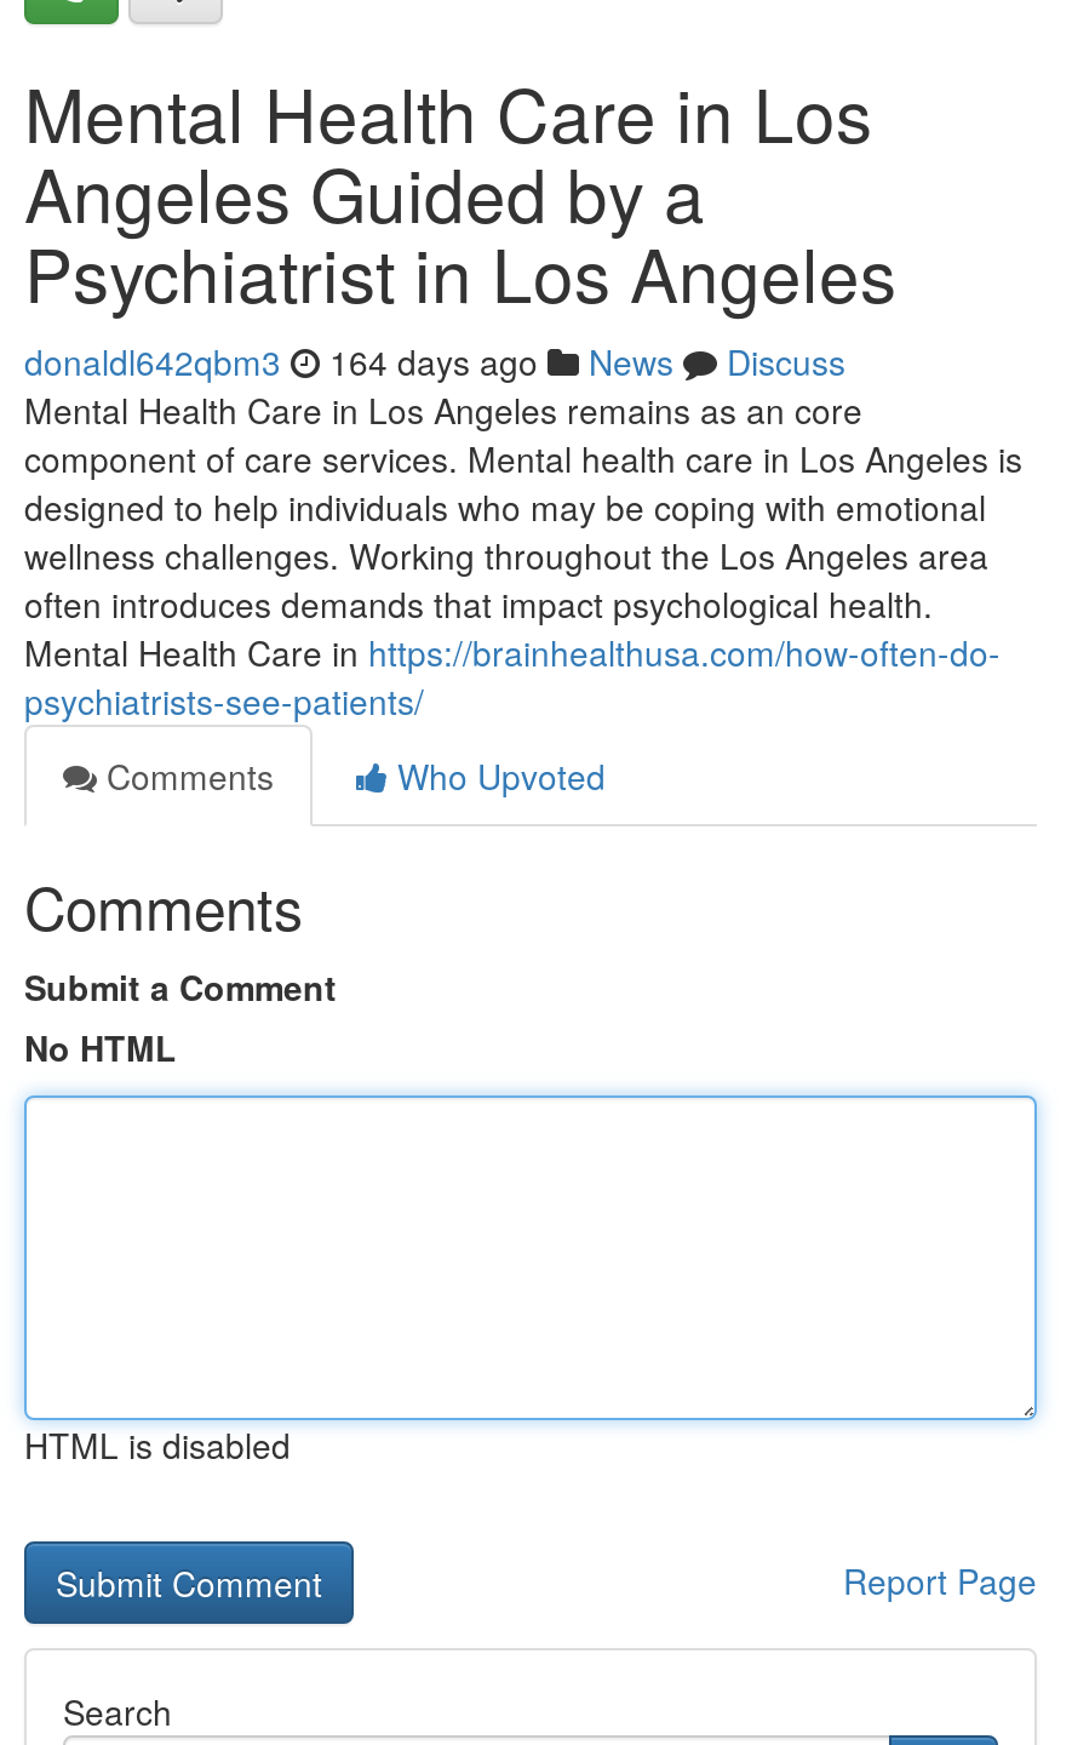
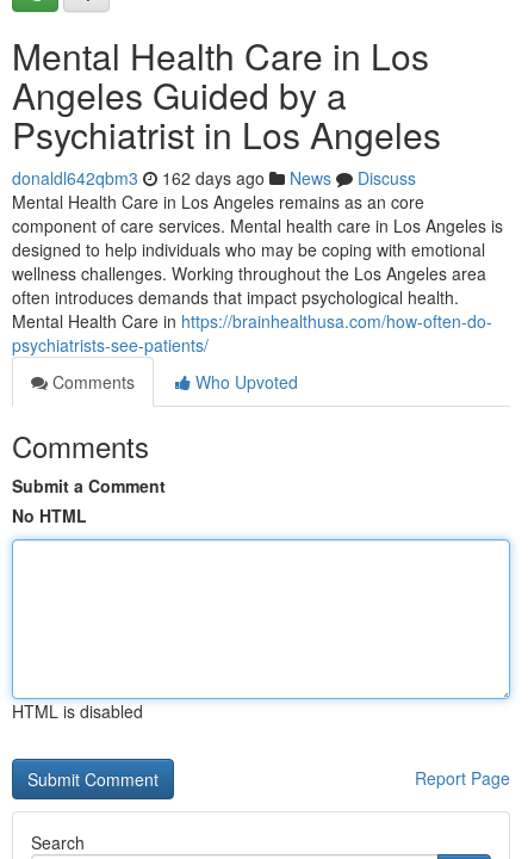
- donaldl642qbm3 164 days ago News Discuss
+ donaldl642qbm3 162 days ago News Discuss
